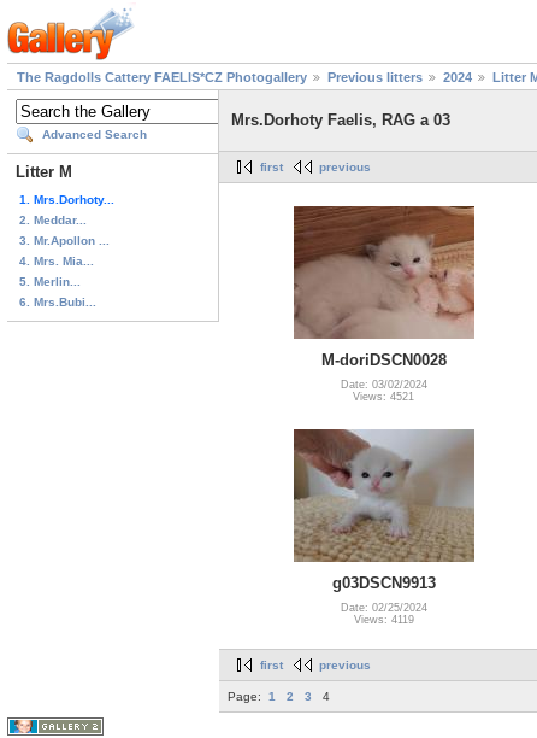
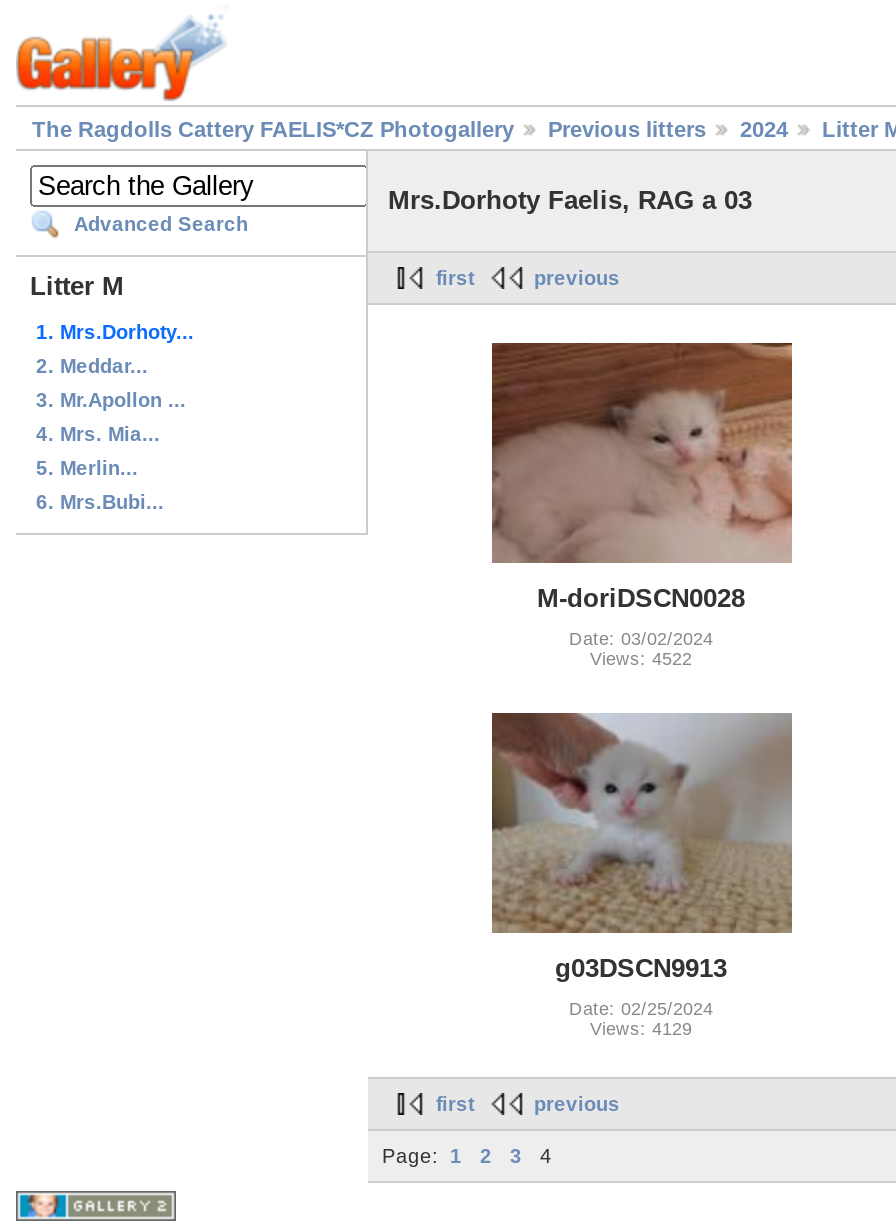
- Views: 4521
+ Views: 4522

- Views: 4119
+ Views: 4129
